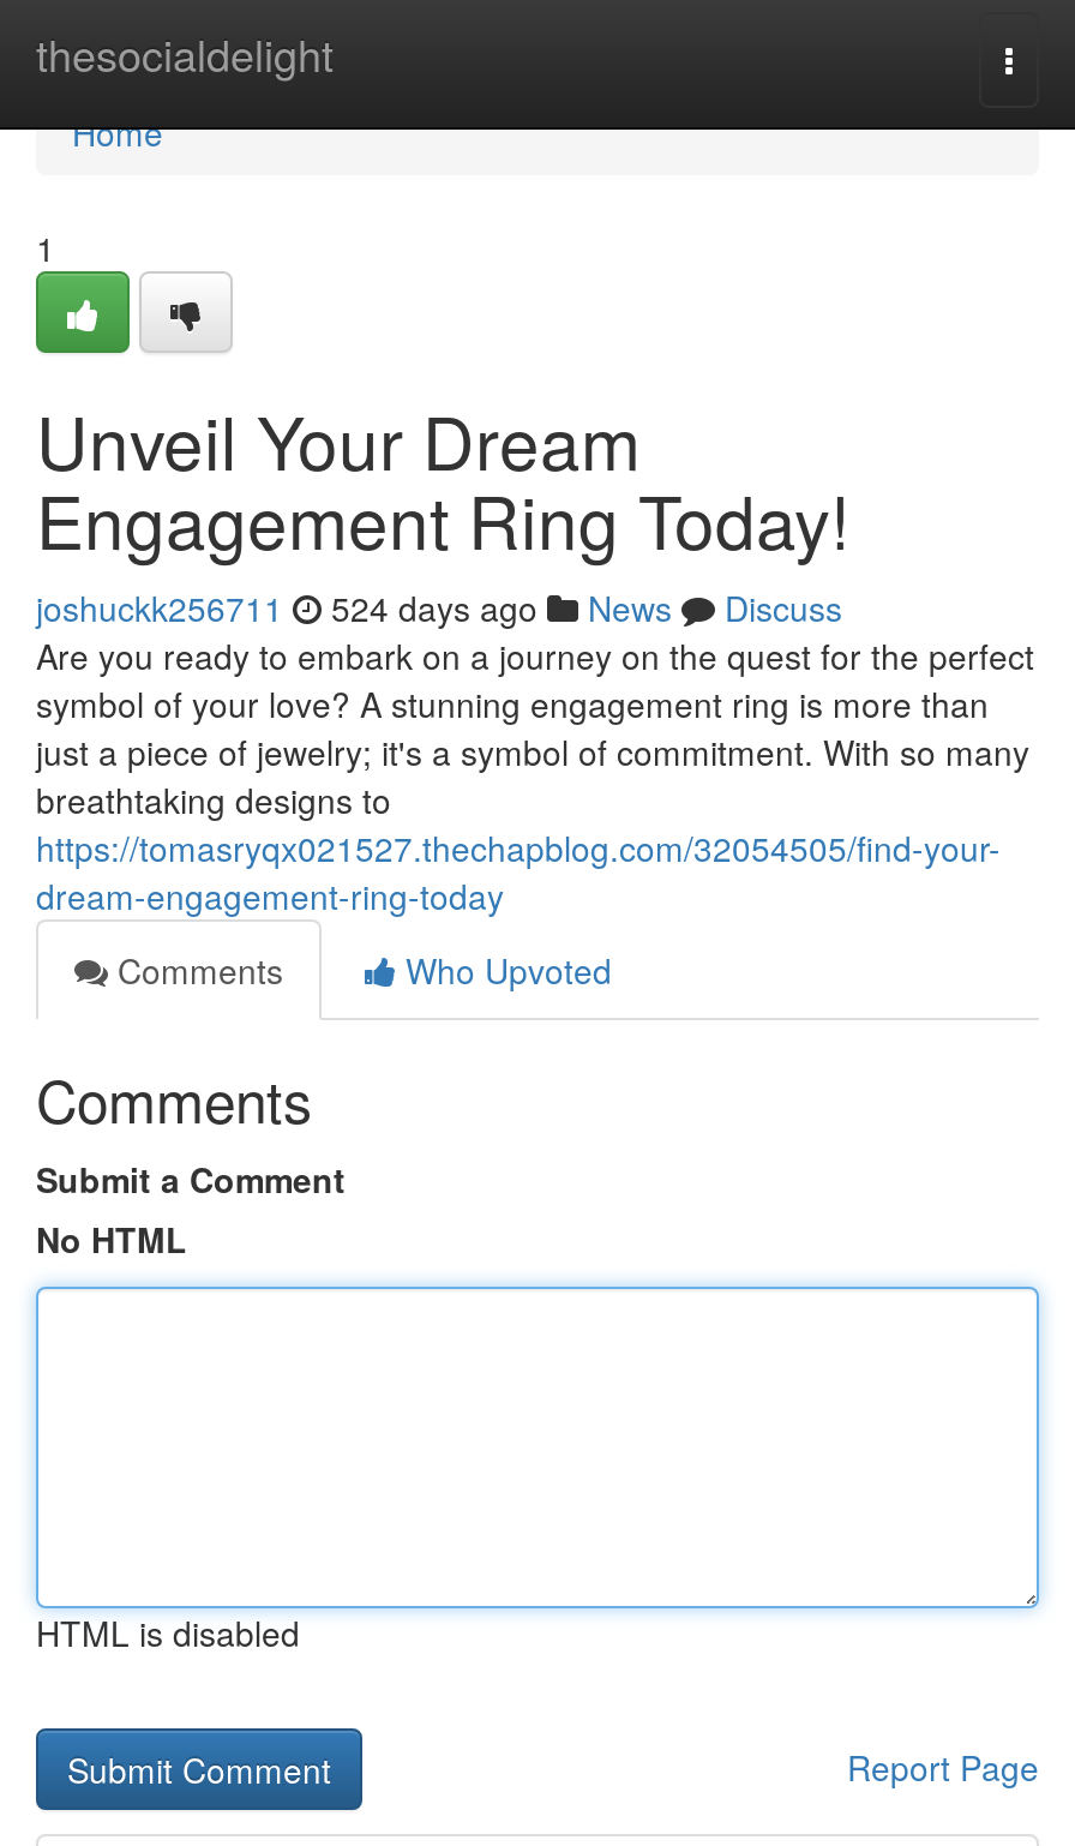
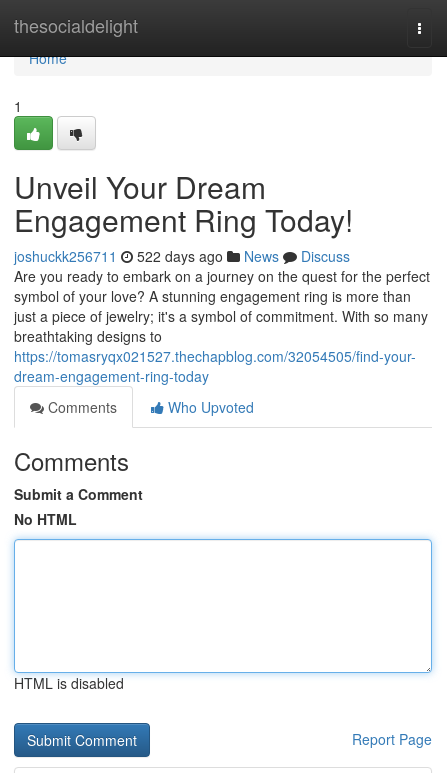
- joshuckk256711 524 days ago News Discuss
+ joshuckk256711 522 days ago News Discuss
